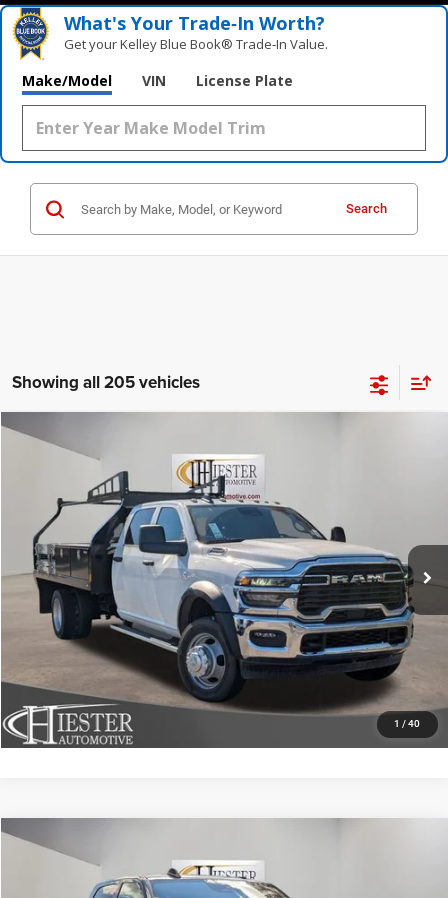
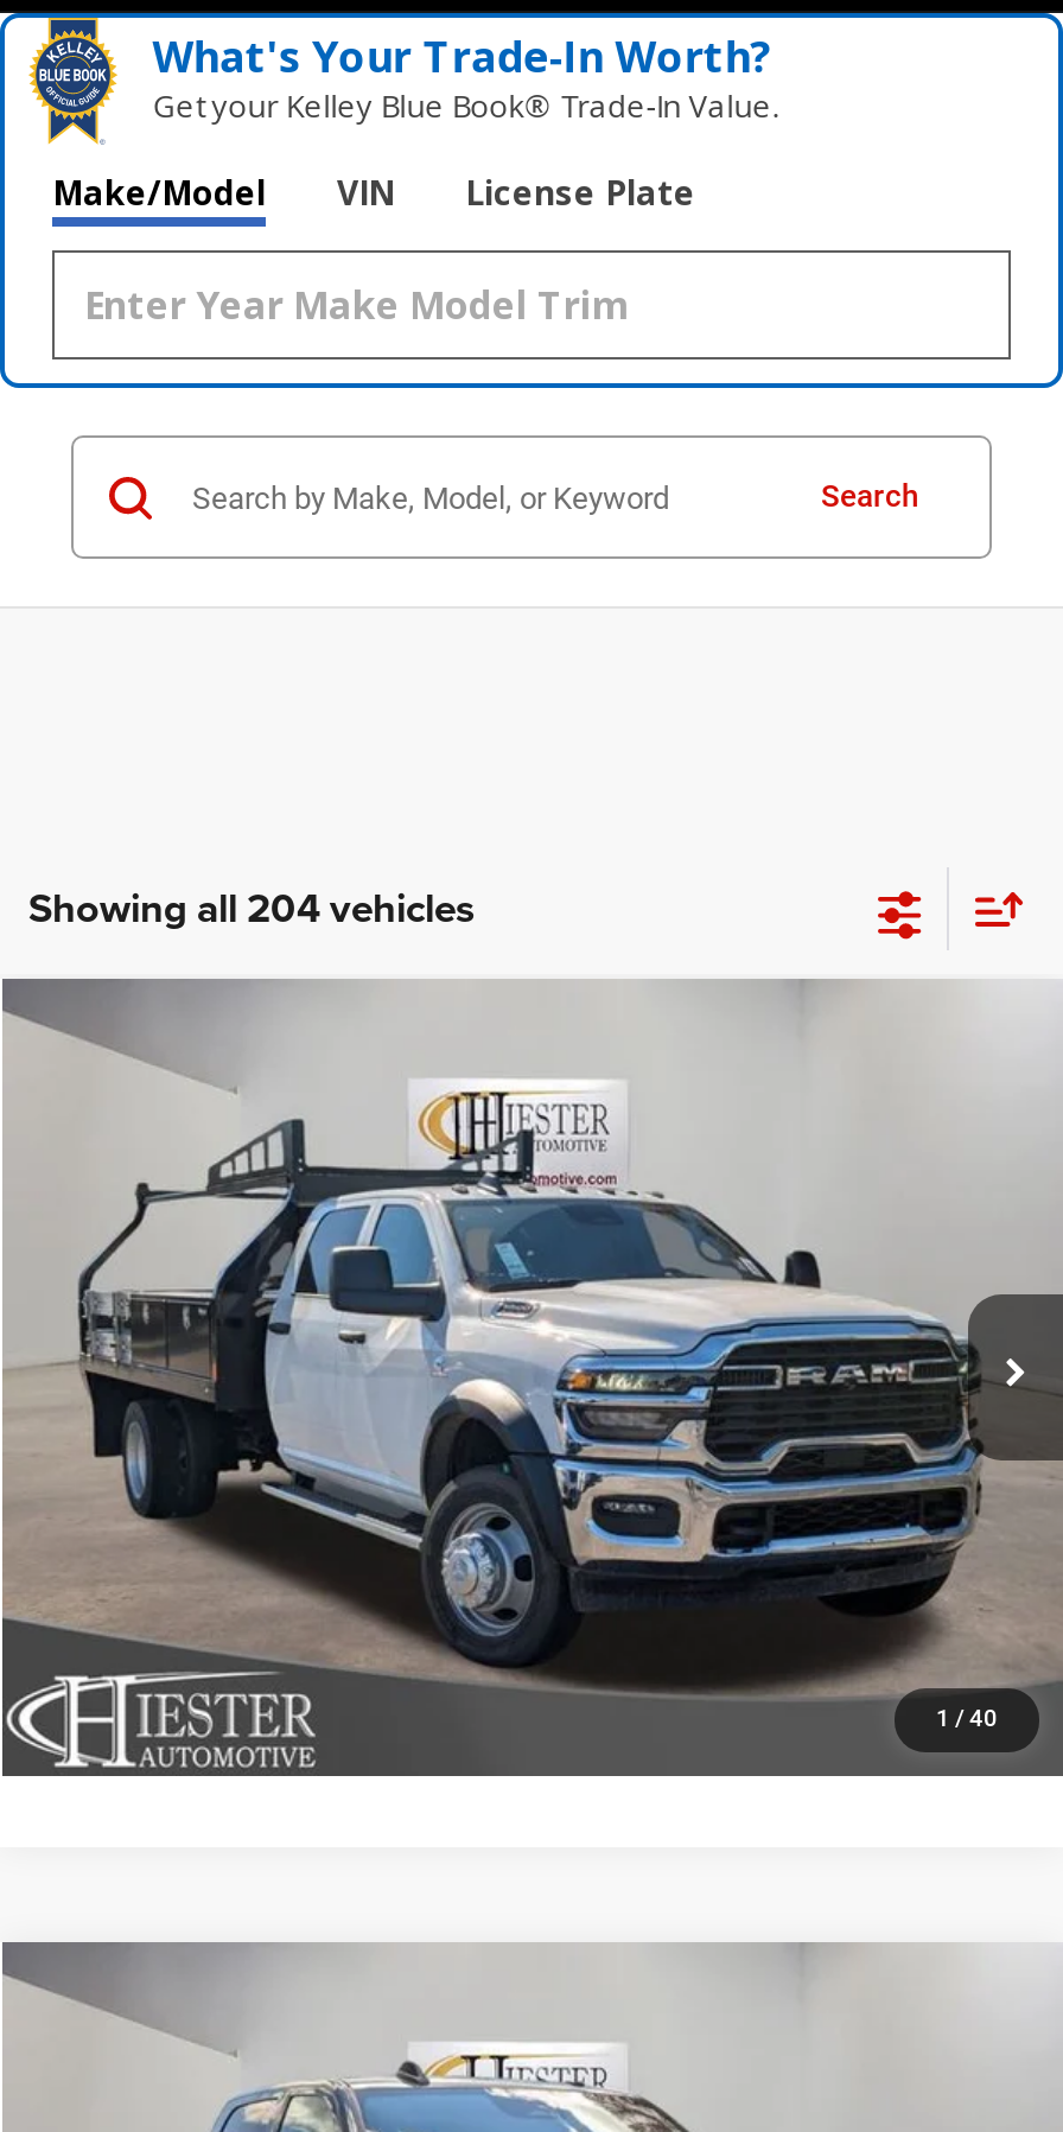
- Showing all 205 vehicles
+ Showing all 204 vehicles
